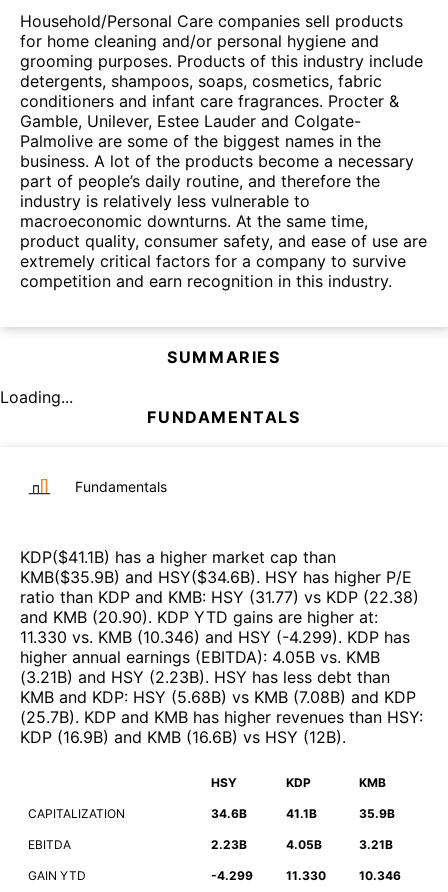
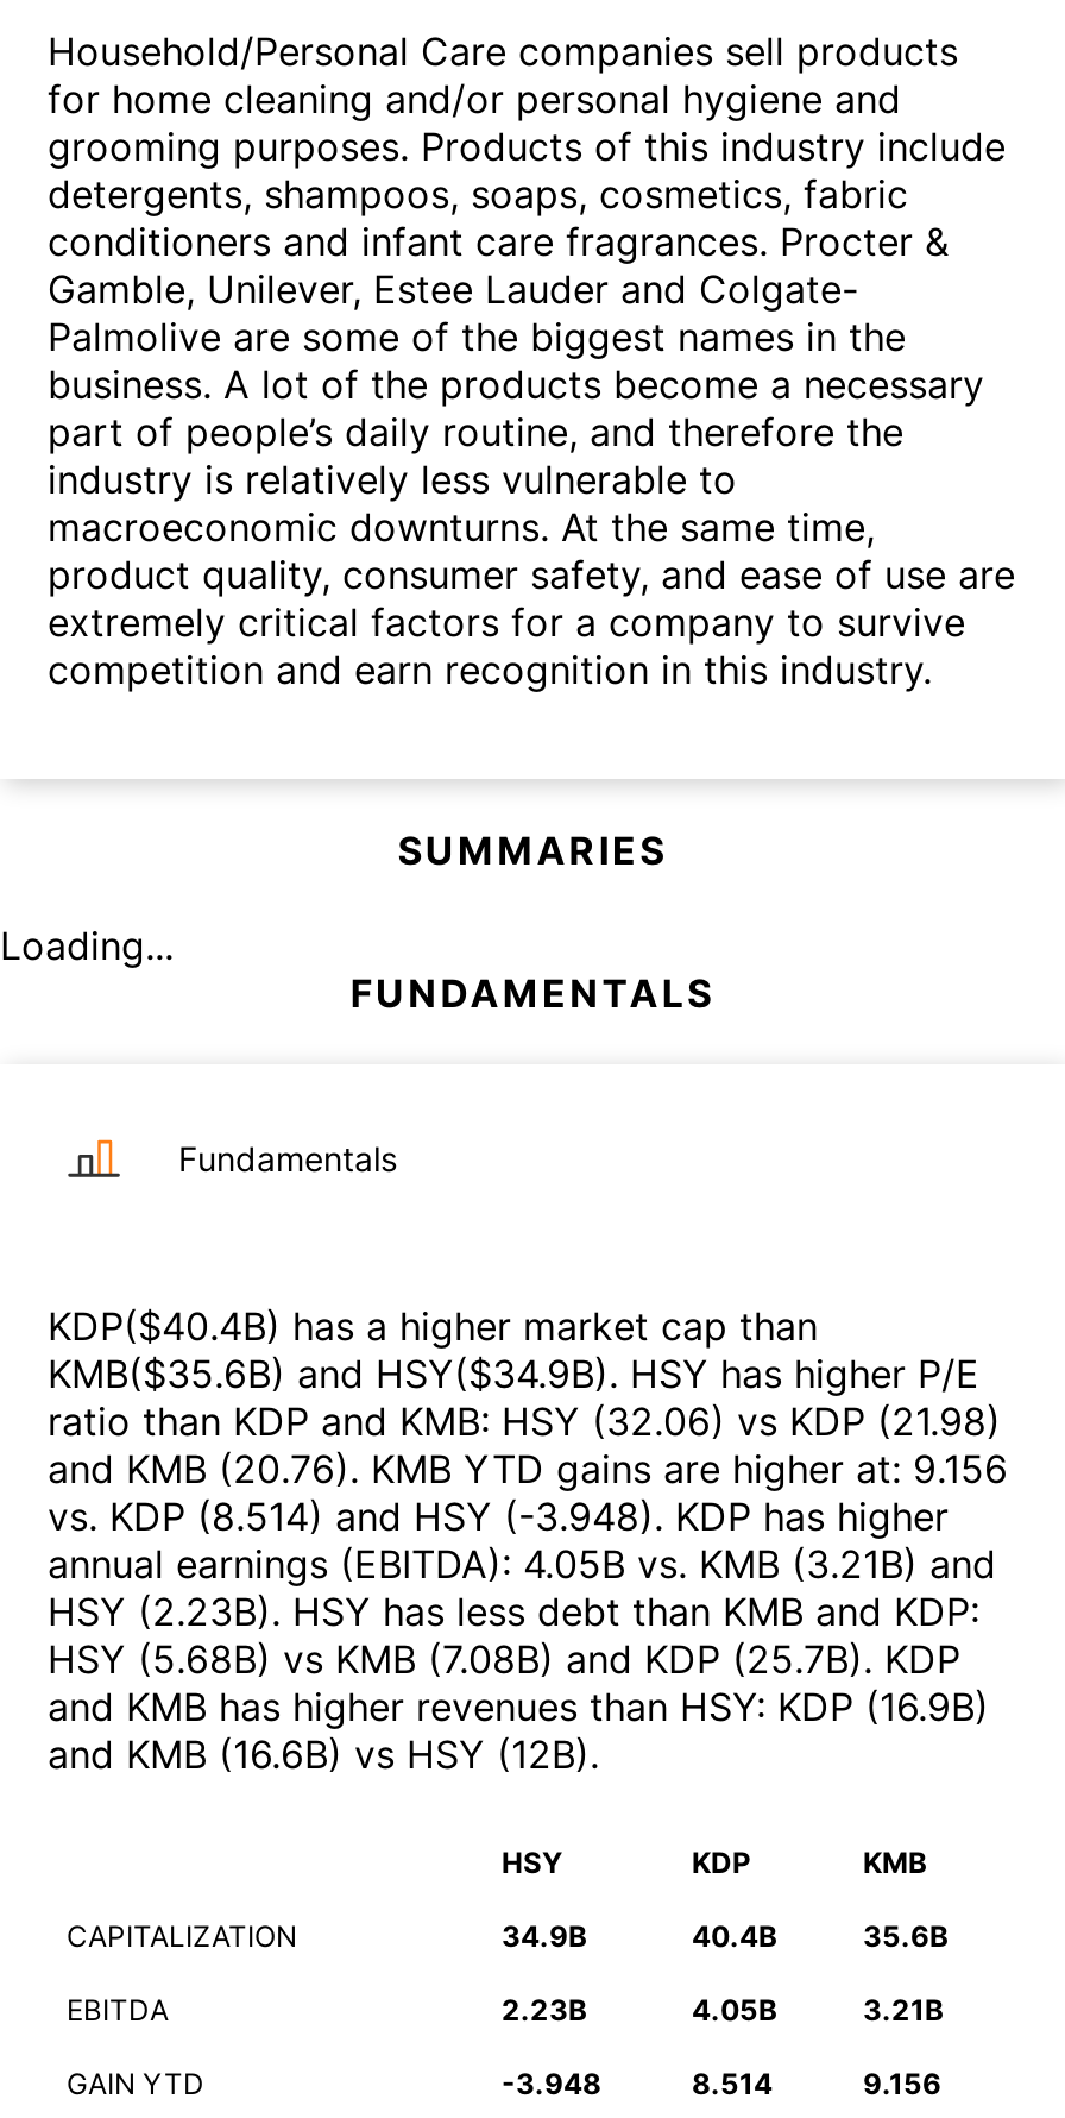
- KDP($41.1B) has a higher market cap than
- KMB($35.9B) and HSY($34.6B). HSY has higher P/E
- ratio than KDP and KMB: HSY (31.77) vs KDP (22.38)
- and KMB (20.90). KDP YTD gains are higher at:
- 11.330 vs. KMB (10.346) and HSY (-4.299). KDP has
- higher annual earnings (EBITDA): 4.05B vs. KMB
- (3.21B) and HSY (2.23B). HSY has less debt than
- KMB and KDP: HSY (5.68B) vs KMB (7.08B) and KDP
- (25.7B). KDP and KMB has higher revenues than HSY:
- KDP (16.9B) and KMB (16.6B) vs HSY (12B).
+ KDP($40.4B) has a higher market cap than
+ KMB($35.6B) and HSY($34.9B). HSY has higher P/E
+ ratio than KDP and KMB: HSY (32.06) vs KDP (21.98)
+ and KMB (20.76). KMB YTD gains are higher at: 9.156
+ vs. KDP (8.514) and HSY (-3.948). KDP has higher
+ annual earnings (EBITDA): 4.05B vs. KMB (3.21B) and
+ HSY (2.23B). HSY has less debt than KMB and KDP:
+ HSY (5.68B) vs KMB (7.08B) and KDP (25.7B). KDP
+ and KMB has higher revenues than HSY: KDP (16.9B)
+ and KMB (16.6B) vs HSY (12B).

- 34.6B
- 41.1B
- 35.9B
+ 34.9B
+ 40.4B
+ 35.6B

- -4.299
+ -3.948

- 11.330
+ 8.514

- 10.346
+ 9.156
